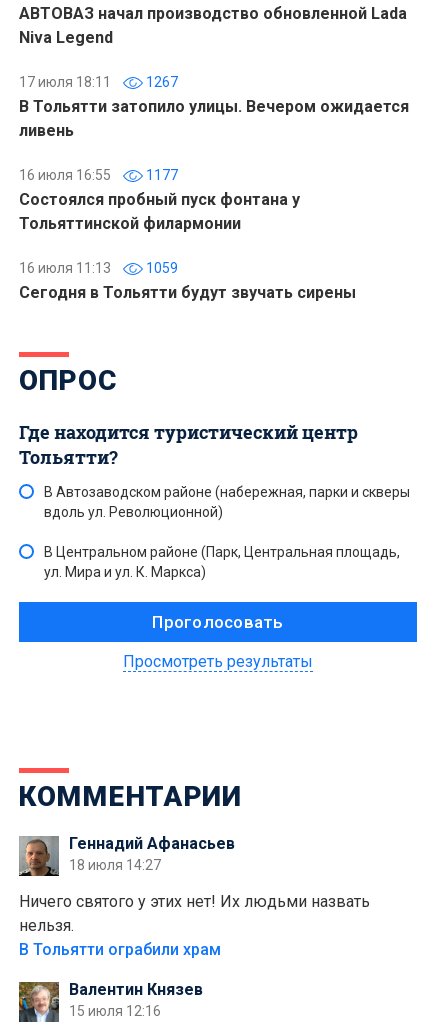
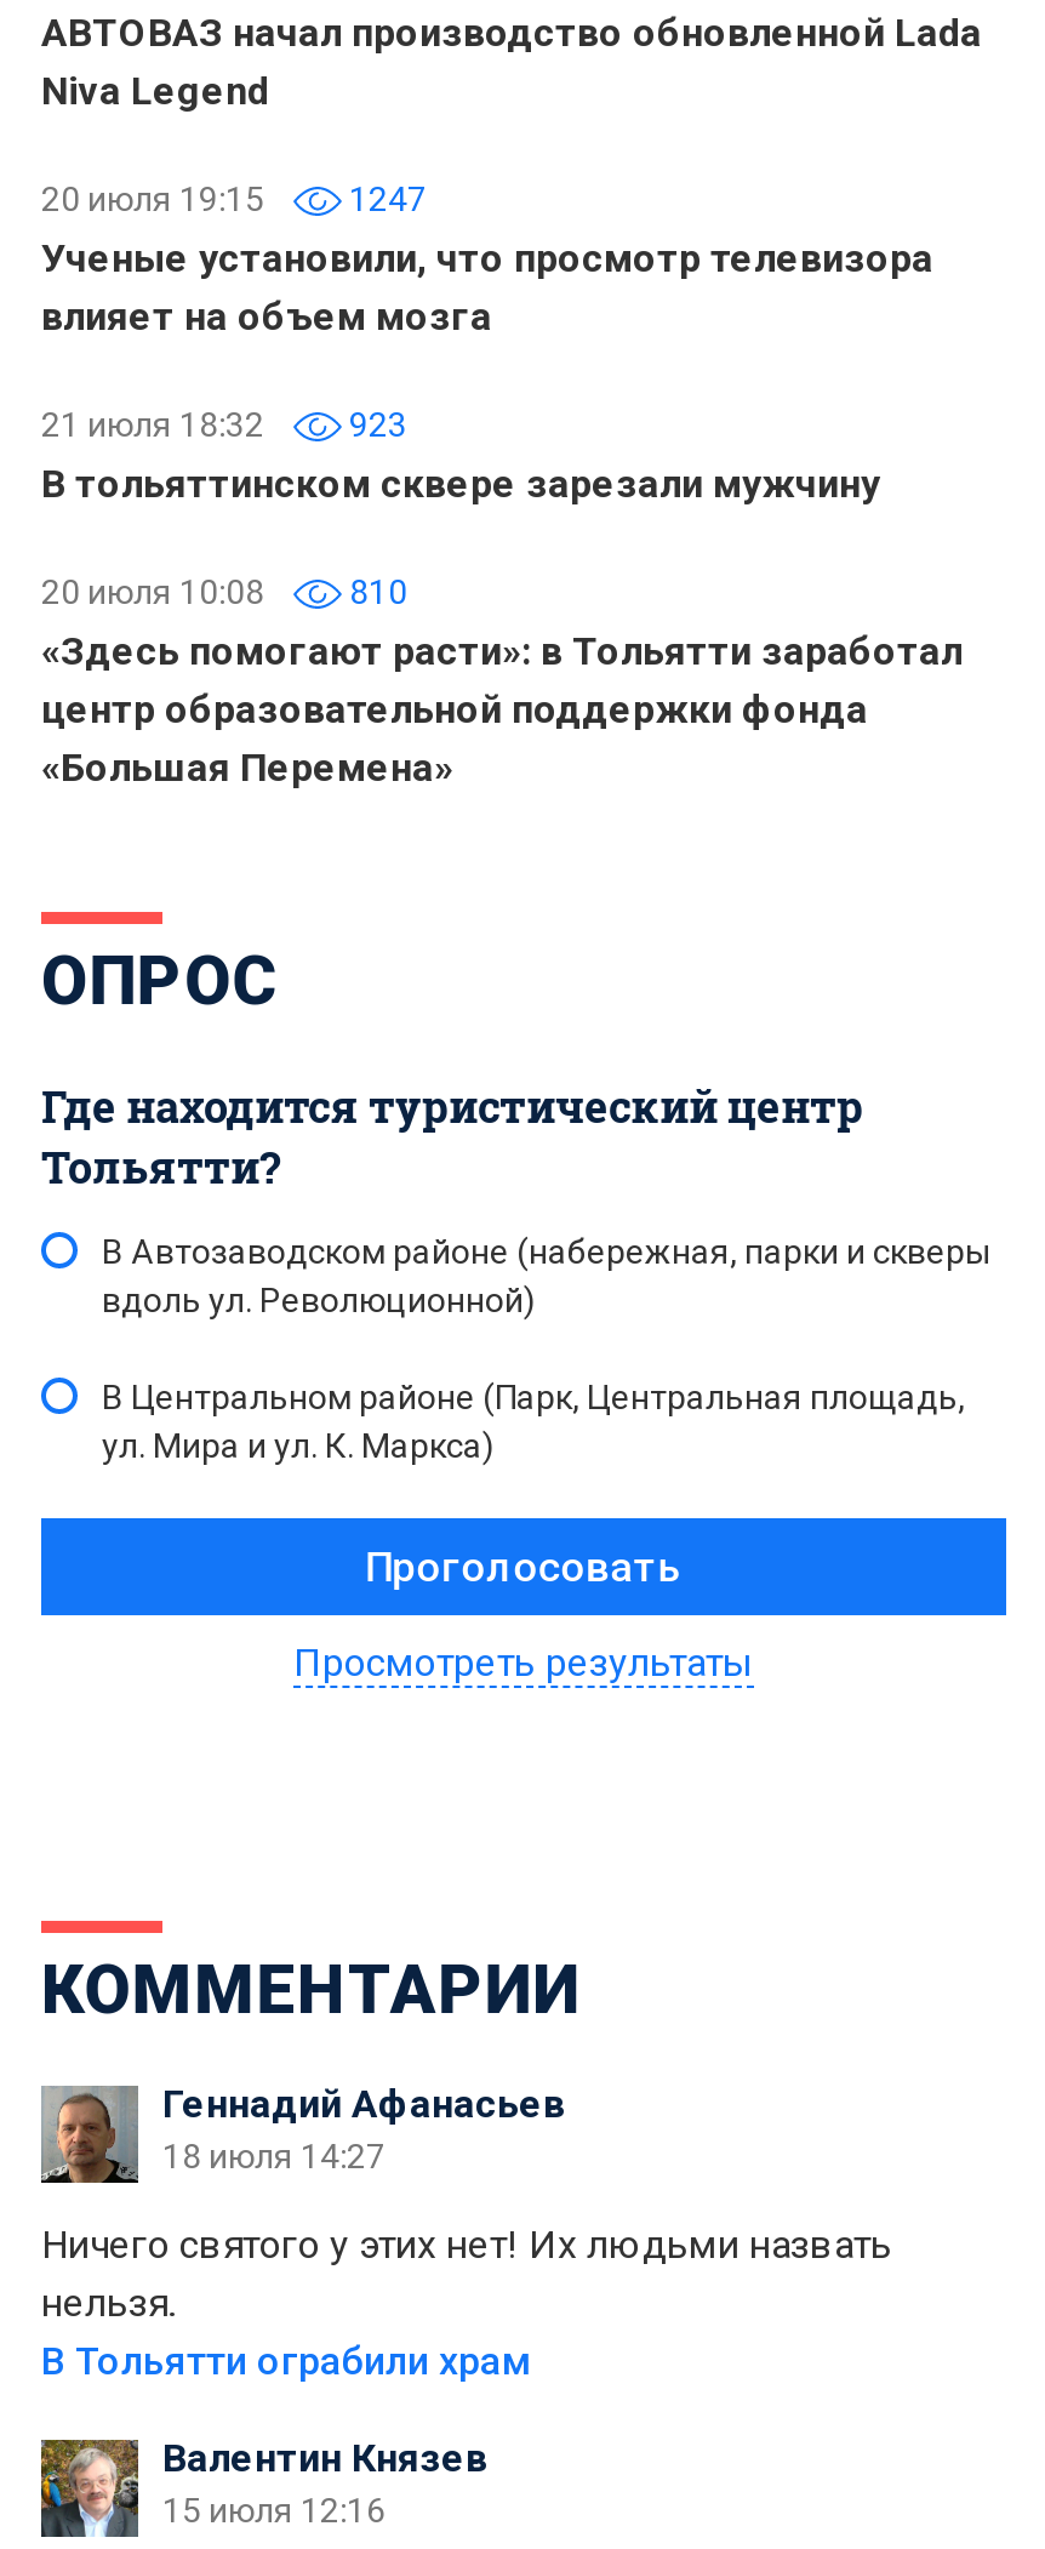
- 17 июля 18:11
- 1267
- В Тольятти затопило улицы. Вечером ожидается
- ливень
+ 20 июля 19:15
+ 1247
+ Ученые установили, что просмотр телевизора
+ влияет на объем мозга

- 16 июля 16:55
- 1177
- Состоялся пробный пуск фонтана у
- Тольяттинской филармонии
+ 21 июля 18:32
+ 923
+ В тольяттинском сквере зарезали мужчину

- 16 июля 11:13
- 1059
- Сегодня в Тольятти будут звучать сирены
+ 20 июля 10:08
+ 810
+ «Здесь помогают расти»: в Тольятти заработал
+ центр образовательной поддержки фонда
+ «Большая Перемена»
